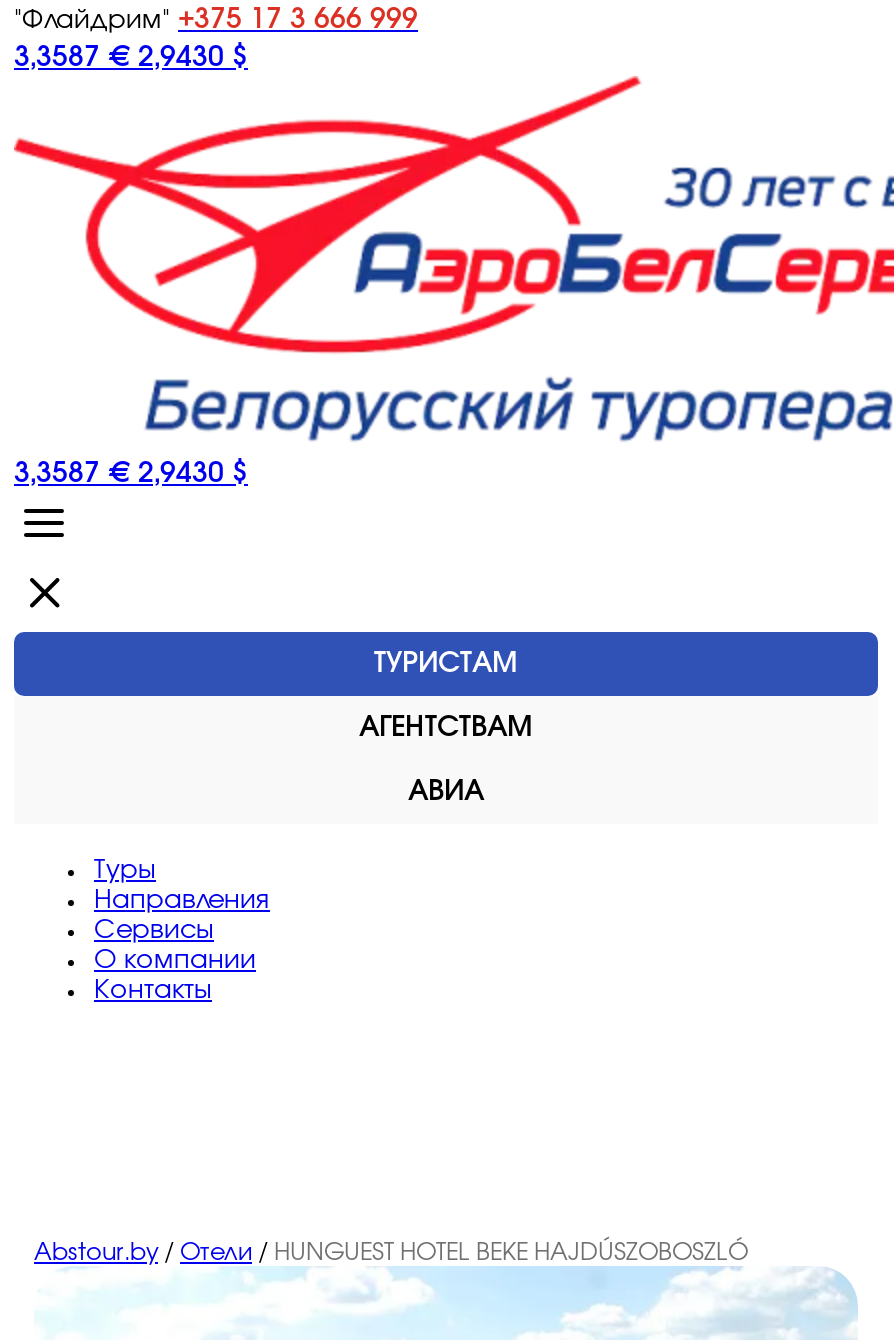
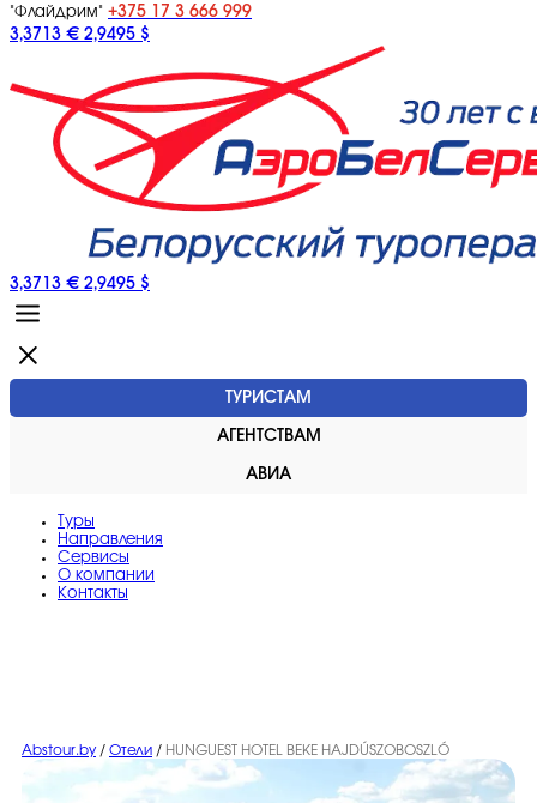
- 3,3587 € 2,9430 $
+ 3,3713 € 2,9495 $

- 3,3587 € 2,9430 $
+ 3,3713 € 2,9495 $
